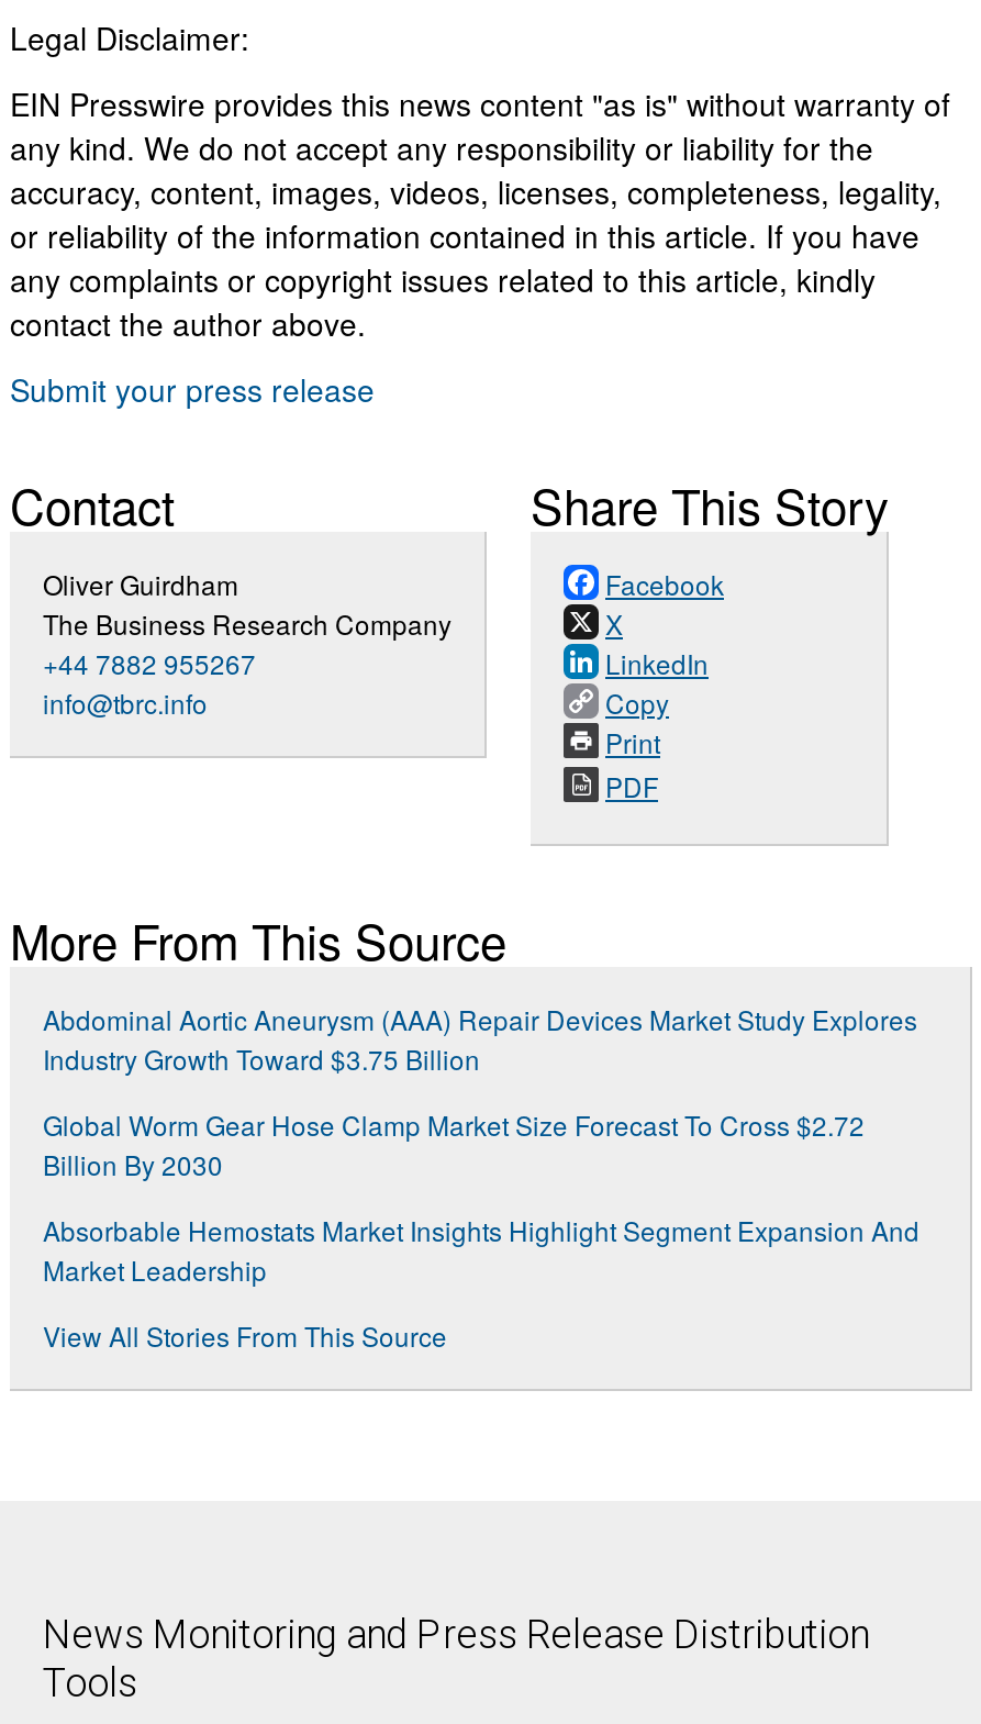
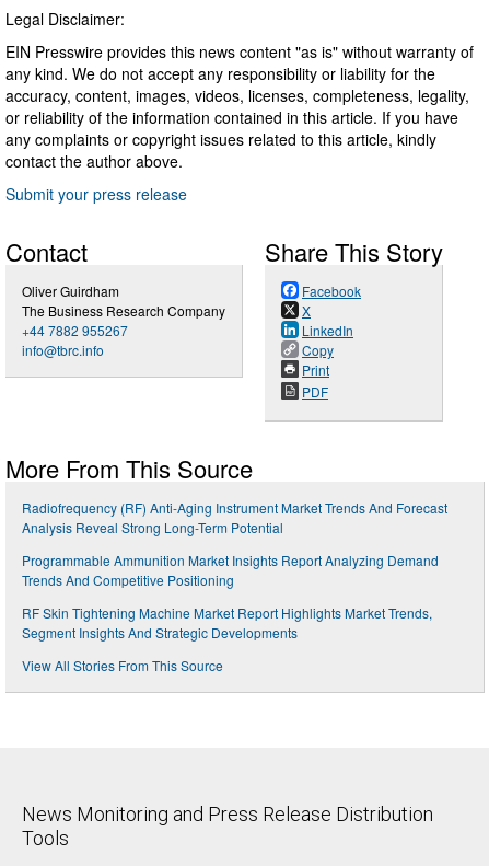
- Abdominal Aortic Aneurysm (AAA) Repair Devices Market Study Explores
- Industry Growth Toward $3.75 Billion
+ Radiofrequency (RF) Anti-Aging Instrument Market Trends And Forecast
+ Analysis Reveal Strong Long-Term Potential

- Global Worm Gear Hose Clamp Market Size Forecast To Cross $2.72
- Billion By 2030
+ Programmable Ammunition Market Insights Report Analyzing Demand
+ Trends And Competitive Positioning

- Absorbable Hemostats Market Insights Highlight Segment Expansion And
- Market Leadership
+ RF Skin Tightening Machine Market Report Highlights Market Trends,
+ Segment Insights And Strategic Developments
